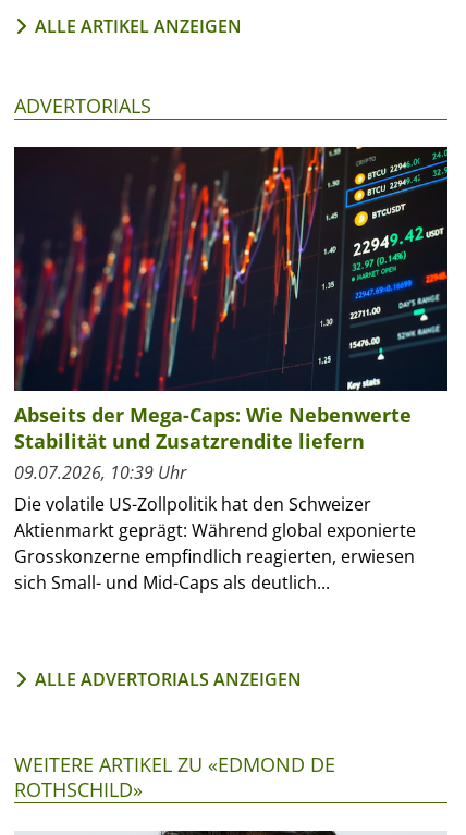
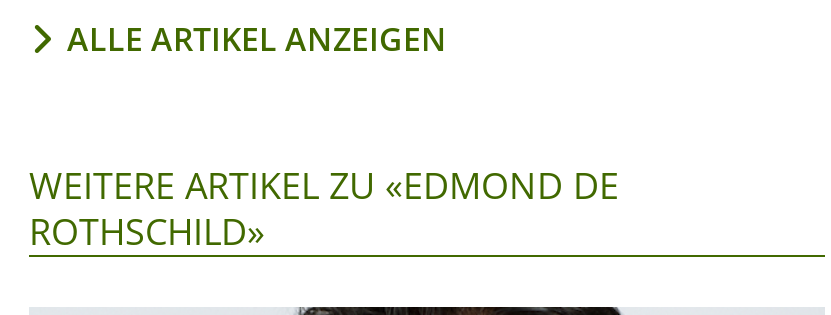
- ADVERTORIALS

- [image]
- Abseits der Mega-Caps: Wie Nebenwerte
- Stabilität und Zusatzrendite liefern
- 09.07.2026, 10:39 Uhr
- Die volatile US-Zollpolitik hat den Schweizer
- Aktienmarkt geprägt: Während global exponierte
- Grosskonzerne empfindlich reagierten, erwiesen
- sich Small- und Mid-Caps als deutlich...

- ALLE ADVERTORIALS ANZEIGEN
